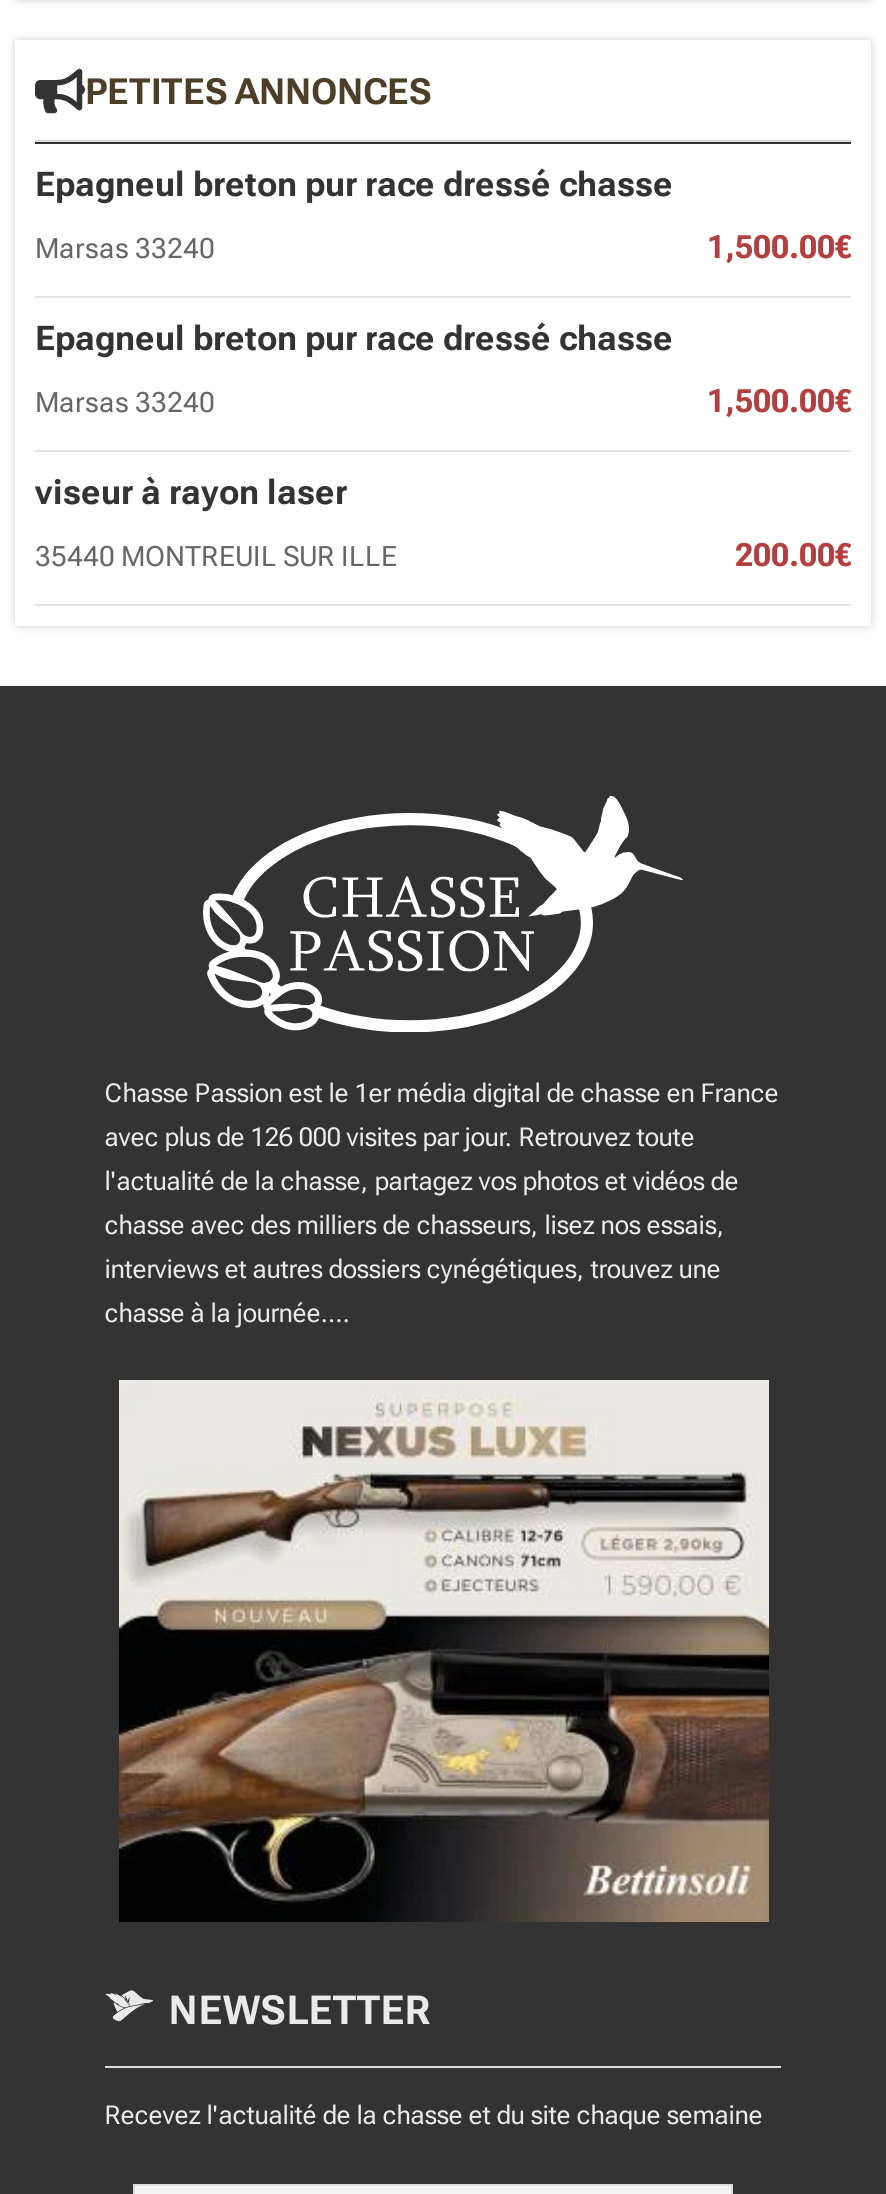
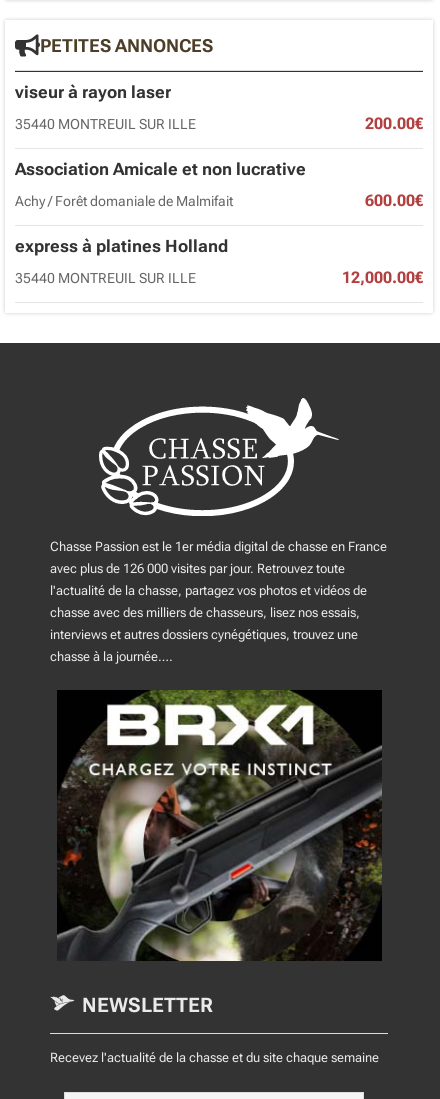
- Epagneul breton pur race dressé chasse
- Marsas 33240
- 1,500.00€
- Epagneul breton pur race dressé chasse
- Marsas 33240
- 1,500.00€

moved up: viseur à rayon laser | 35440 MONTREUIL SUR ILLE | 200.00€

+ Association Amicale et non lucrative
+ Achy / Forêt domaniale de Malmifait
+ 600.00€
+ express à platines Holland
+ 35440 MONTREUIL SUR ILLE
+ 12,000.00€

- [image]
+ [image]
